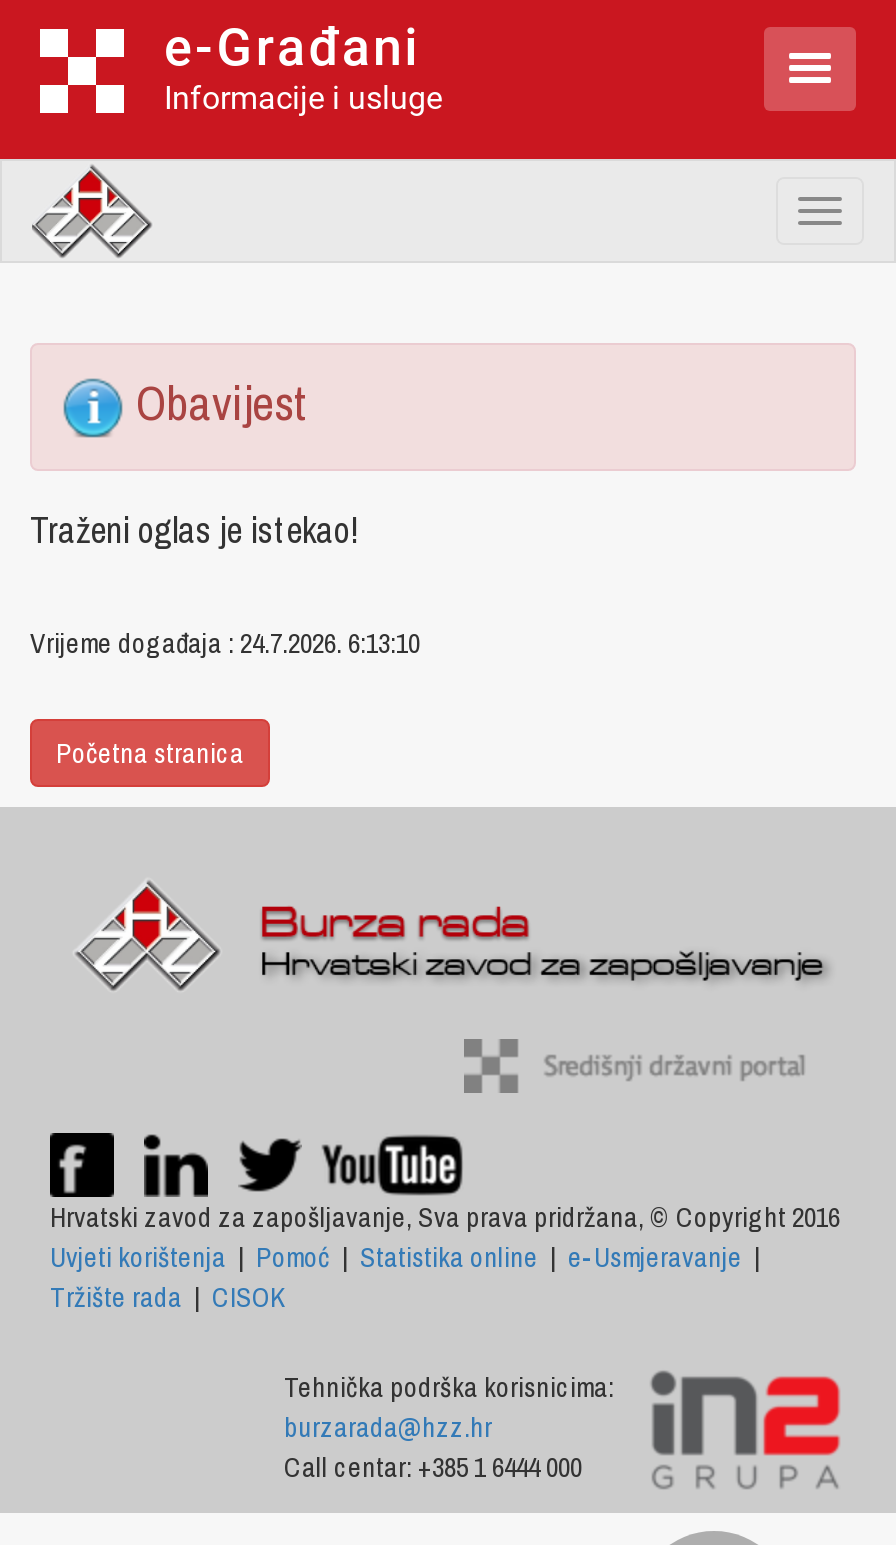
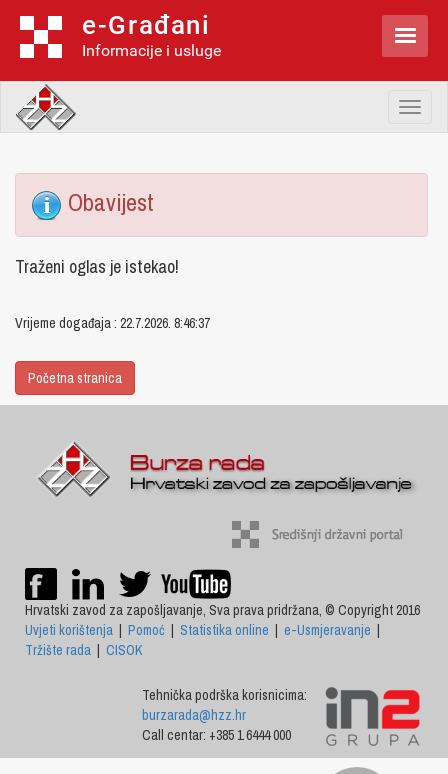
- Vrijeme događaja : 24.7.2026. 6:13:10
+ Vrijeme događaja : 22.7.2026. 8:46:37
